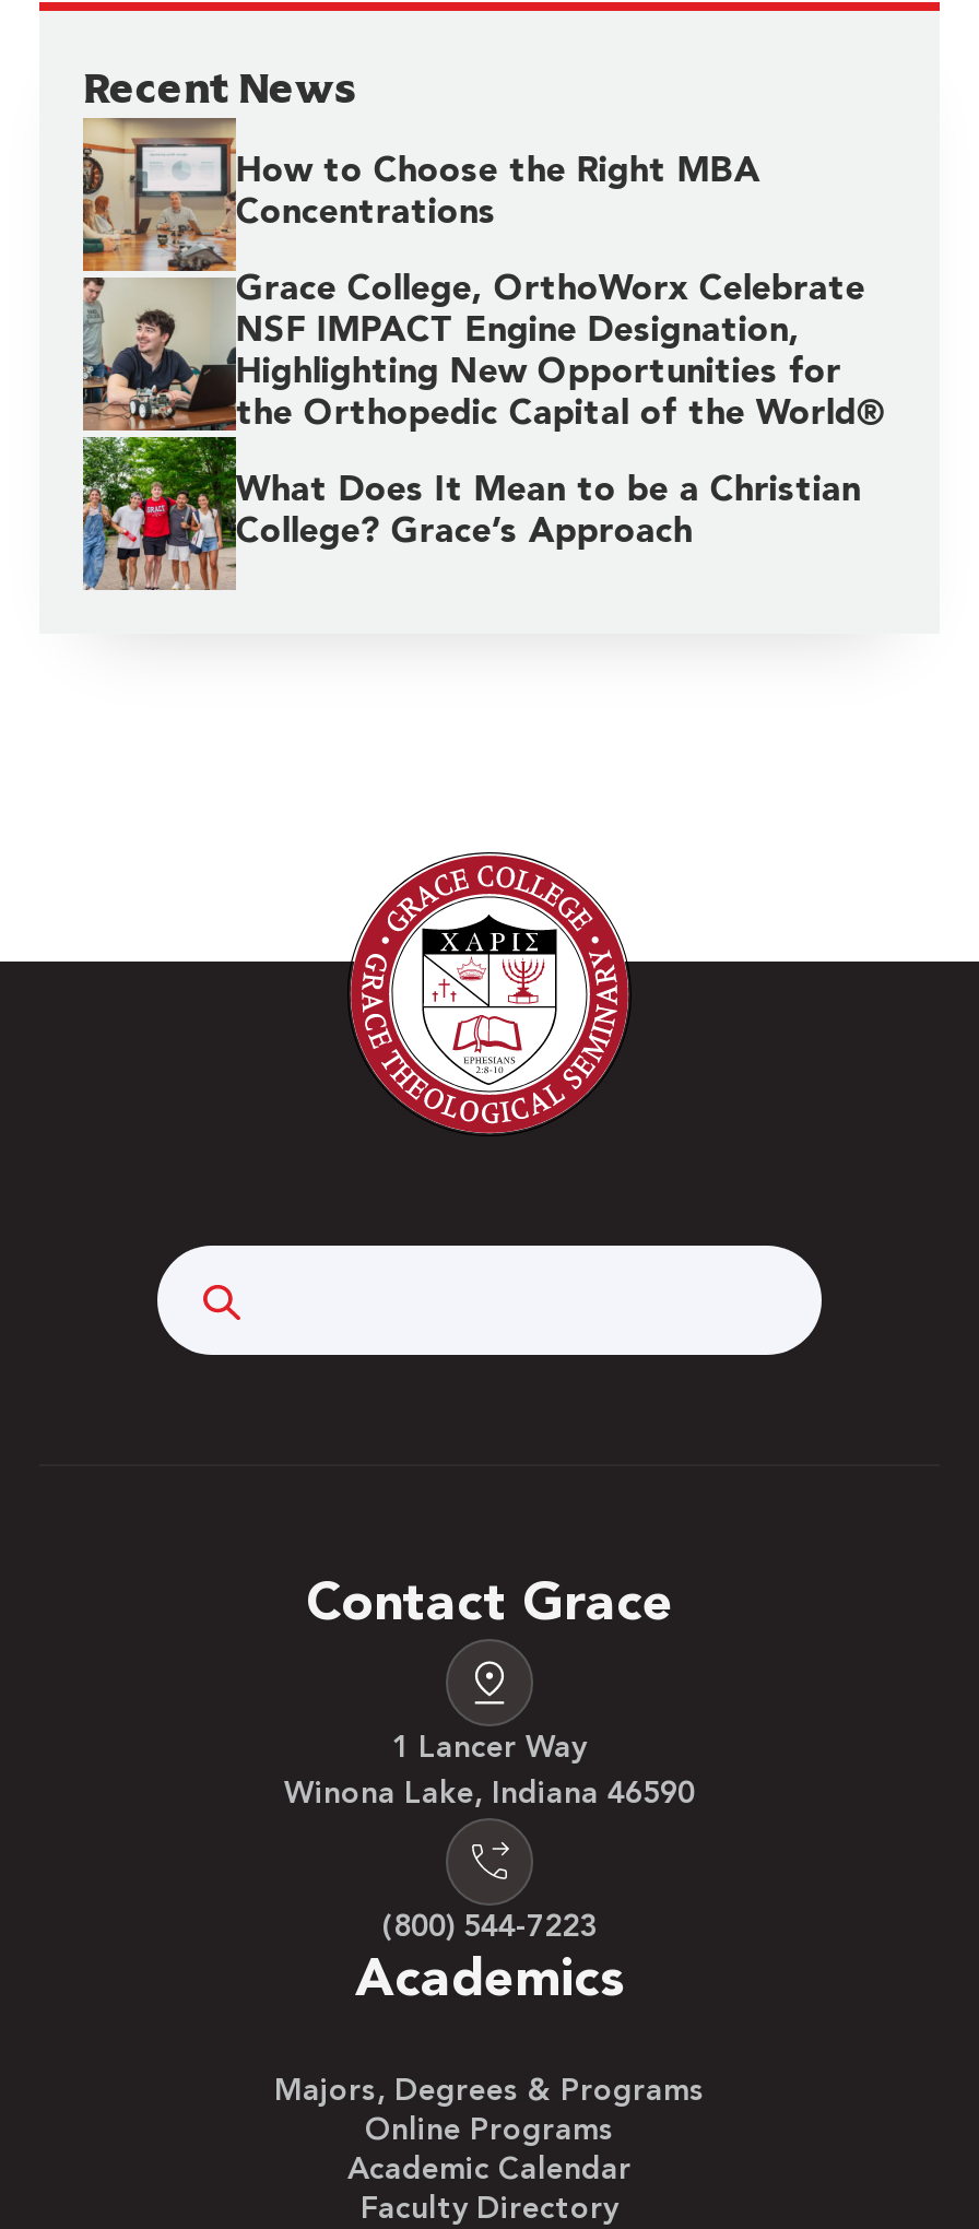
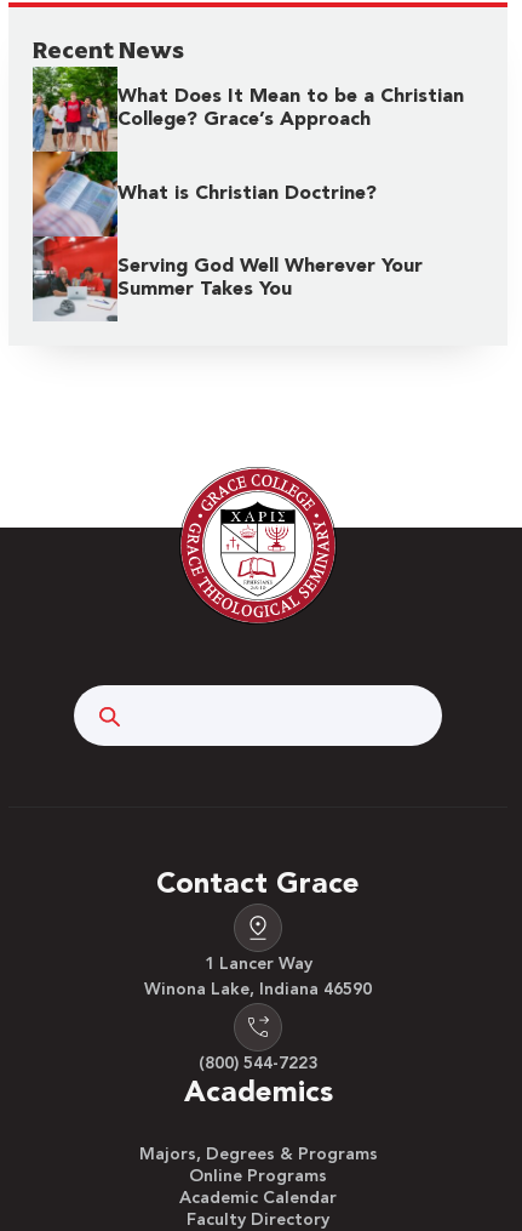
- [image]
+ [image]

- How to Choose the Right MBA
- Concentrations
- Grace College, OrthoWorx Celebrate
- NSF IMPACT Engine Designation,
- Highlighting New Opportunities for
- the Orthopedic Capital of the World®

moved up: What Does It Mean to be a Christian | College? Grace’s Approach

+ What is Christian Doctrine?

+ Serving God Well Wherever Your
+ Summer Takes You
